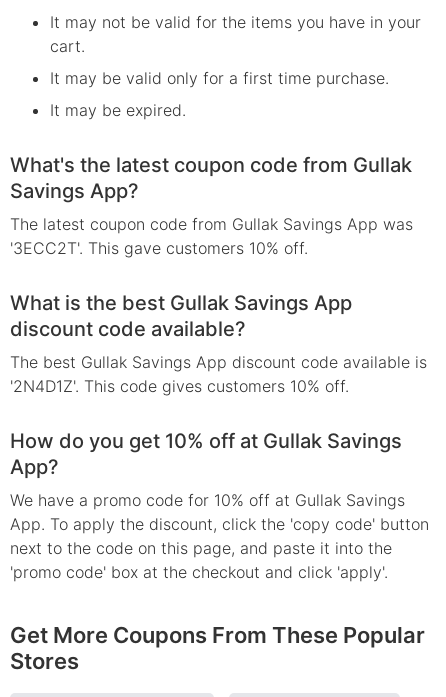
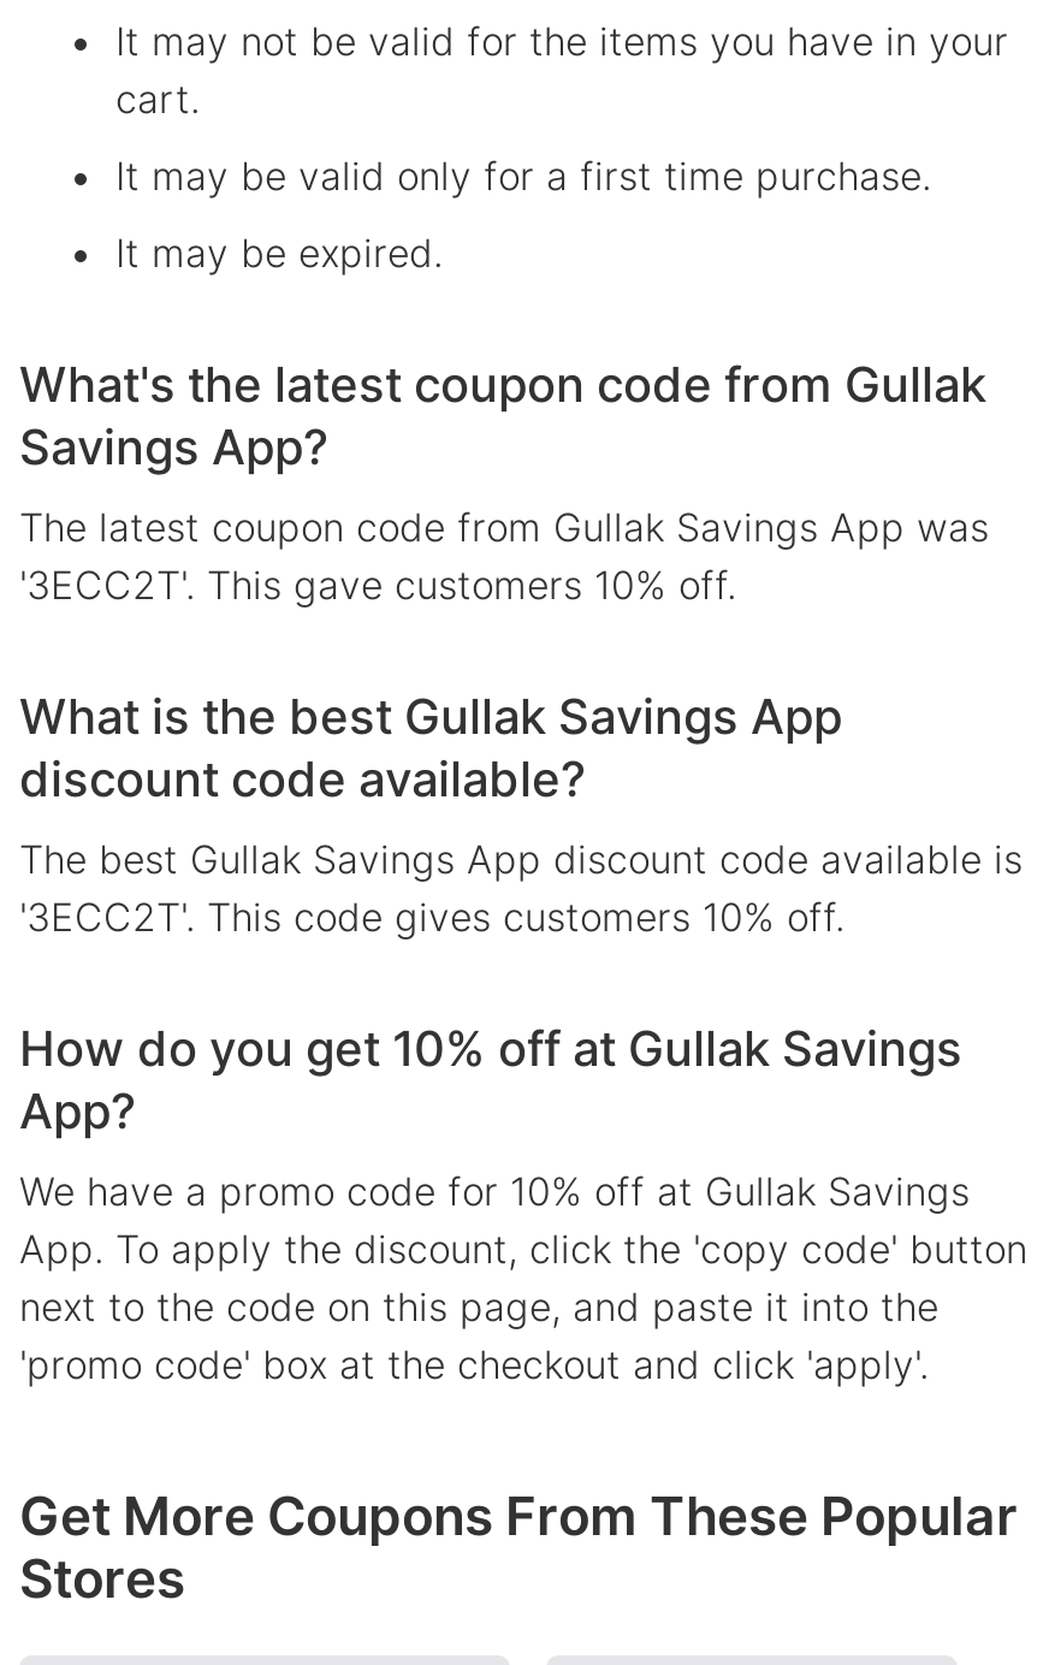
- '2N4D1Z'. This code gives customers 10% off.
+ '3ECC2T'. This code gives customers 10% off.
